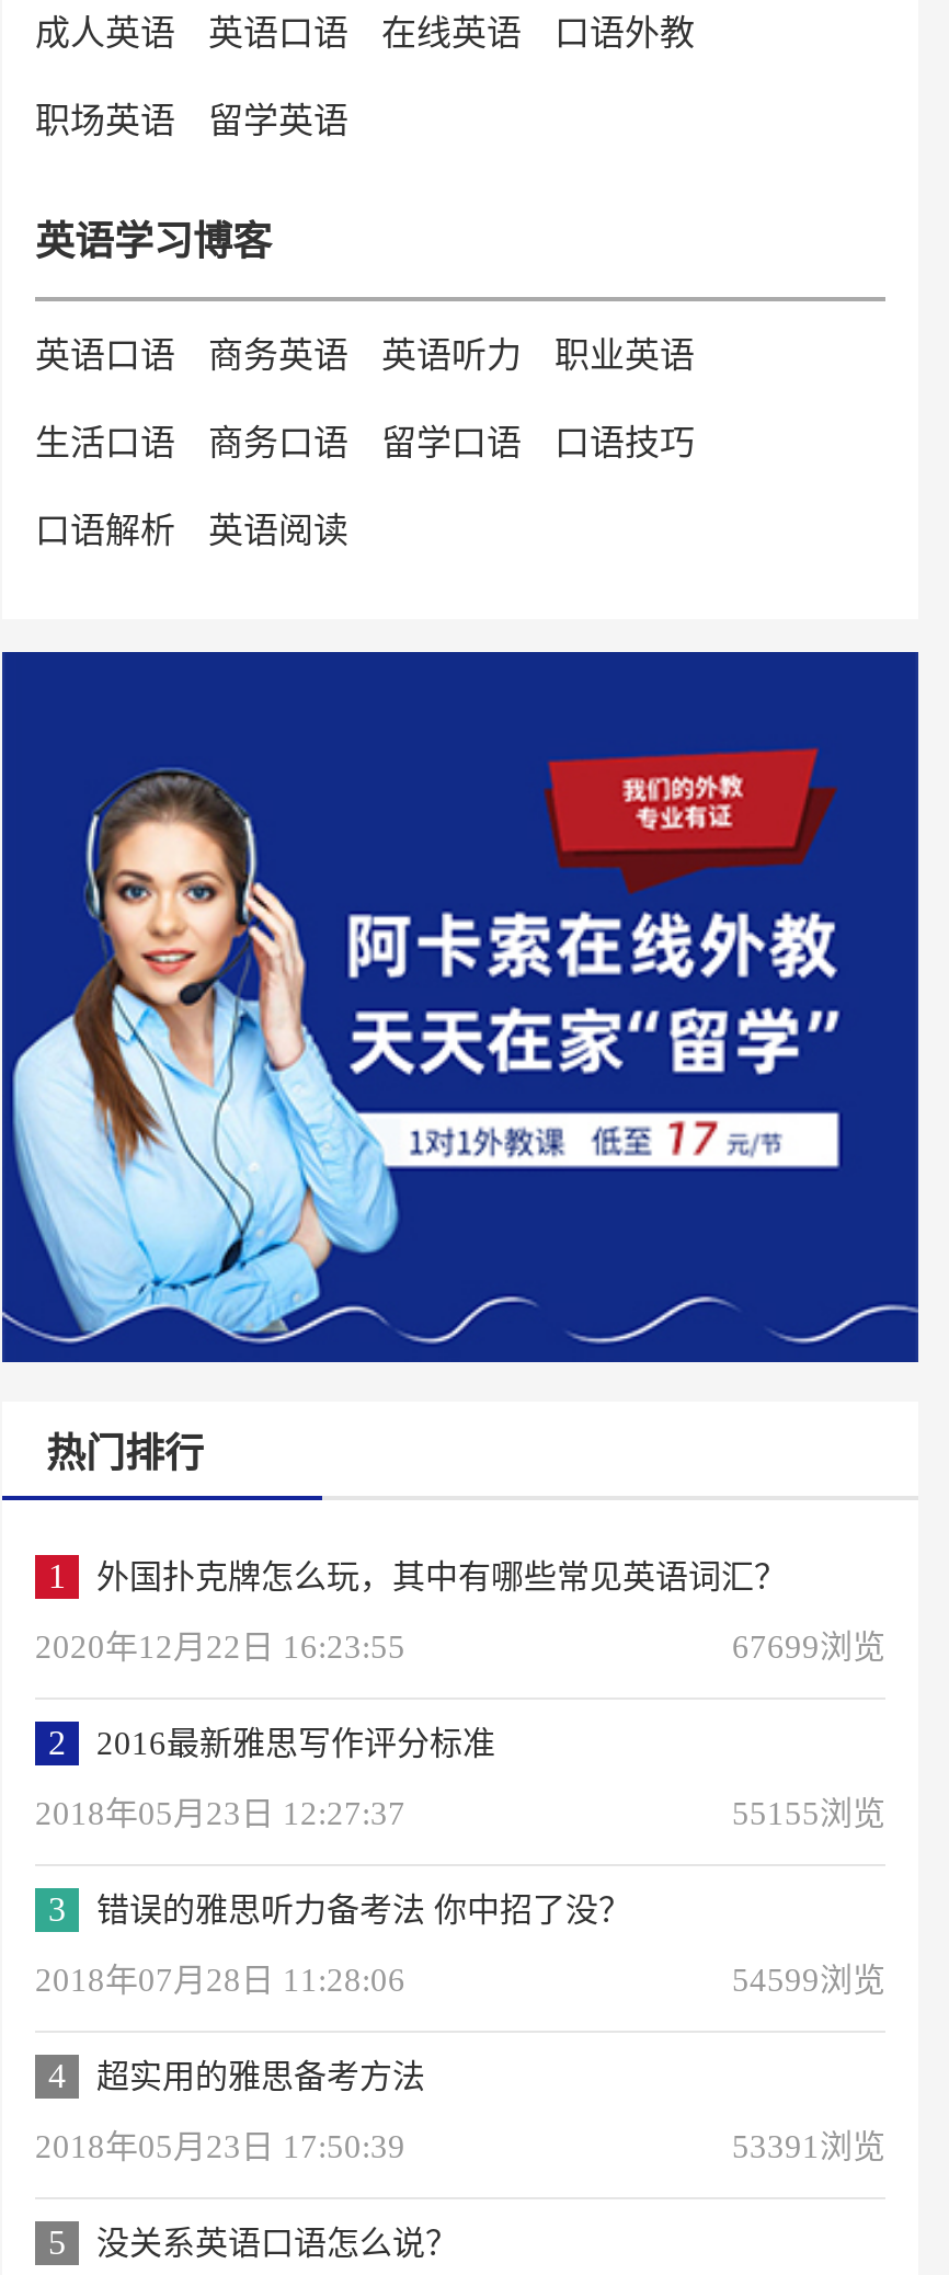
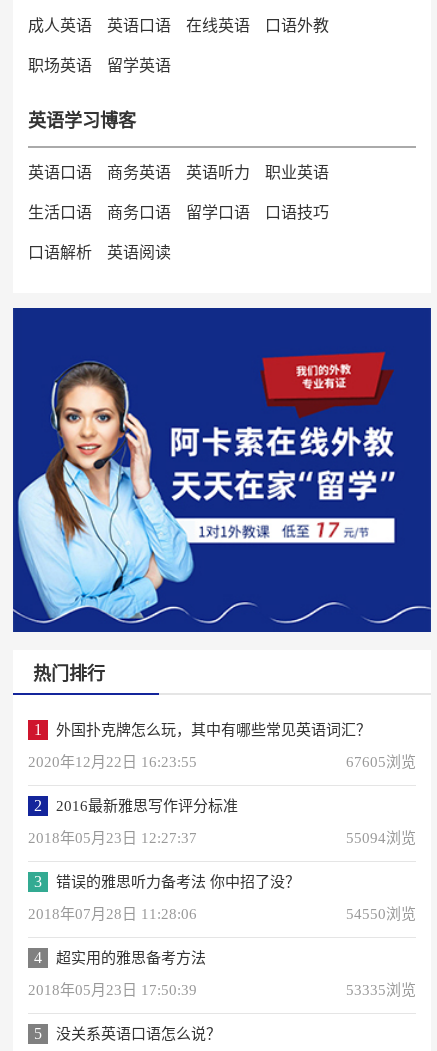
- 67699浏览
+ 67605浏览

- 55155浏览
+ 55094浏览

- 54599浏览
+ 54550浏览

- 53391浏览
+ 53335浏览
